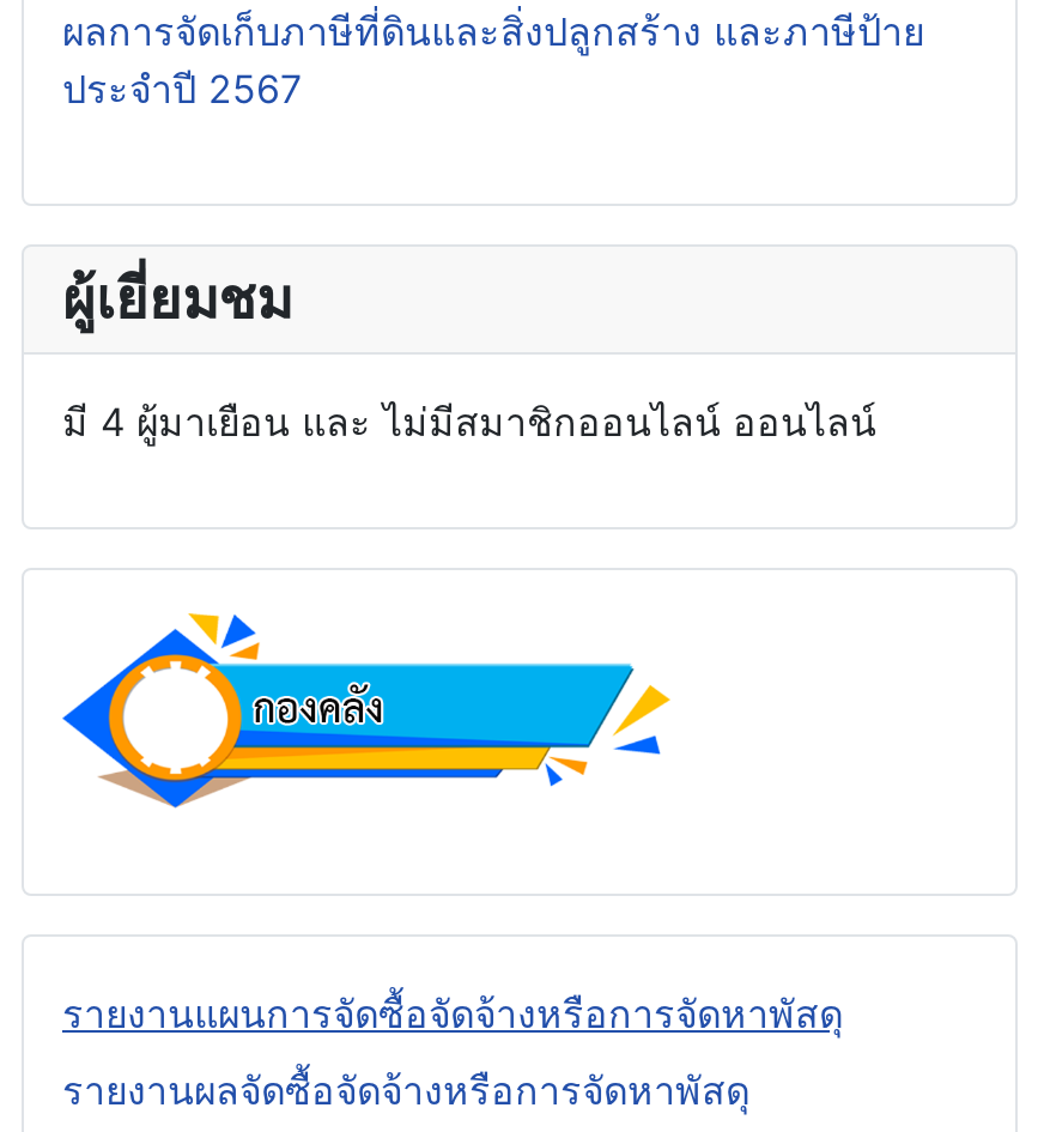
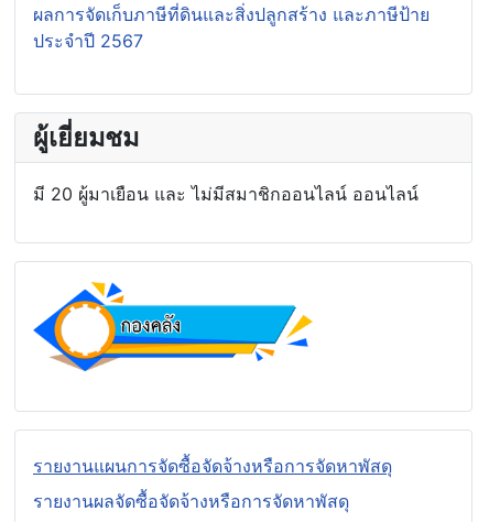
- มี 4 ผู้มาเยือน และ ไม่มีสมาชิกออนไลน์ ออนไลน์
+ มี 20 ผู้มาเยือน และ ไม่มีสมาชิกออนไลน์ ออนไลน์
